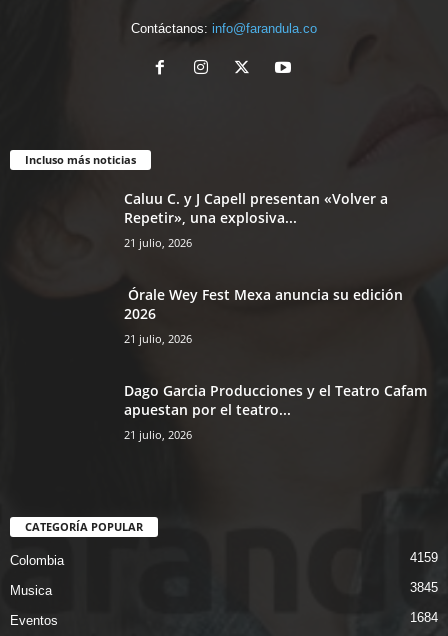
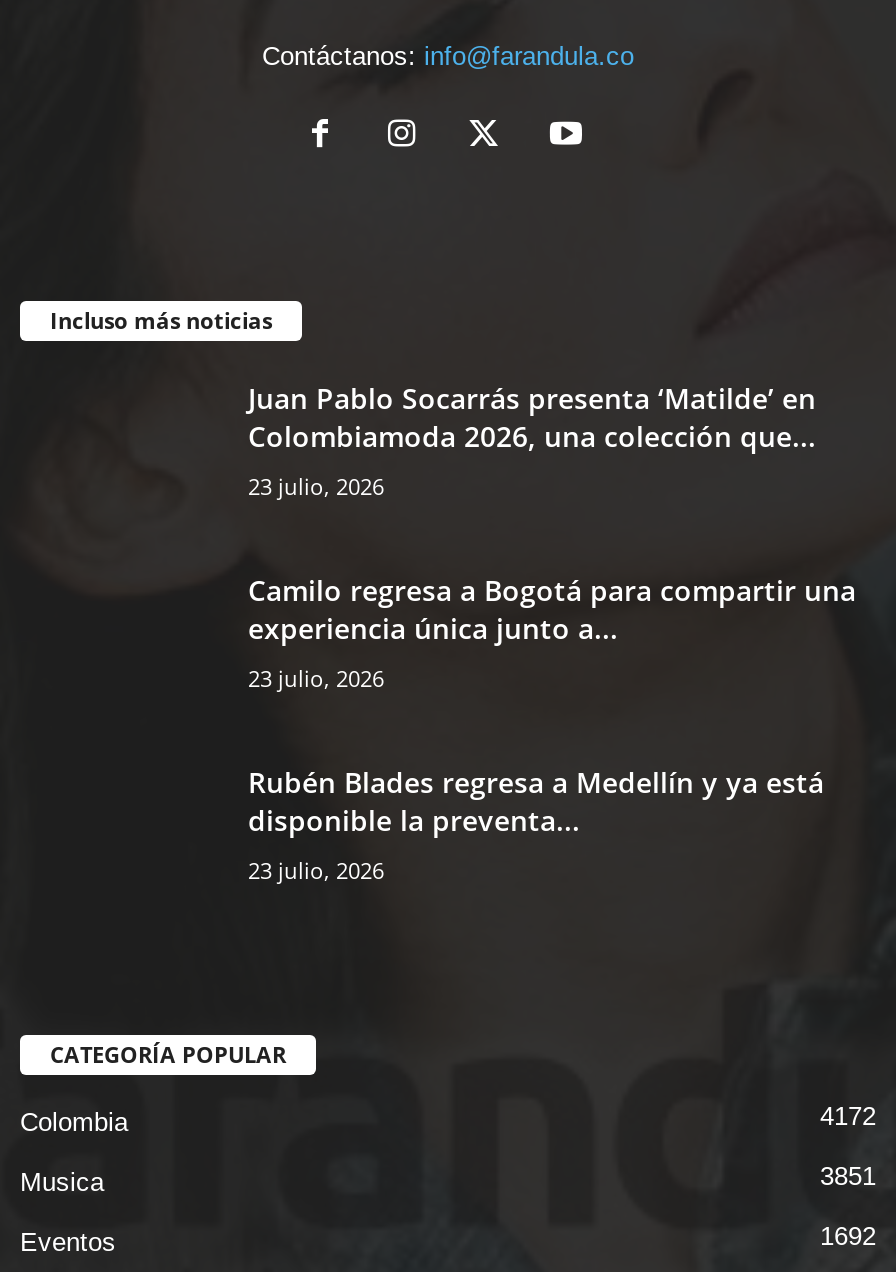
- Caluu C. y J Capell presentan «Volver a
- Repetir», una explosiva...
- 21 julio, 2026
+ Juan Pablo Socarrás presenta ‘Matilde’ en
+ Colombiamoda 2026, una colección que...
+ 23 julio, 2026

- Órale Wey Fest Mexa anuncia su edición
- 2026
- 21 julio, 2026
+ Camilo regresa a Bogotá para compartir una
+ experiencia única junto a...
+ 23 julio, 2026

- Dago Garcia Producciones y el Teatro Cafam
- apuestan por el teatro...
- 21 julio, 2026
+ Rubén Blades regresa a Medellín y ya está
+ disponible la preventa...
+ 23 julio, 2026

- 4159
+ 4172

- 3845
+ 3851

- 1684
+ 1692
